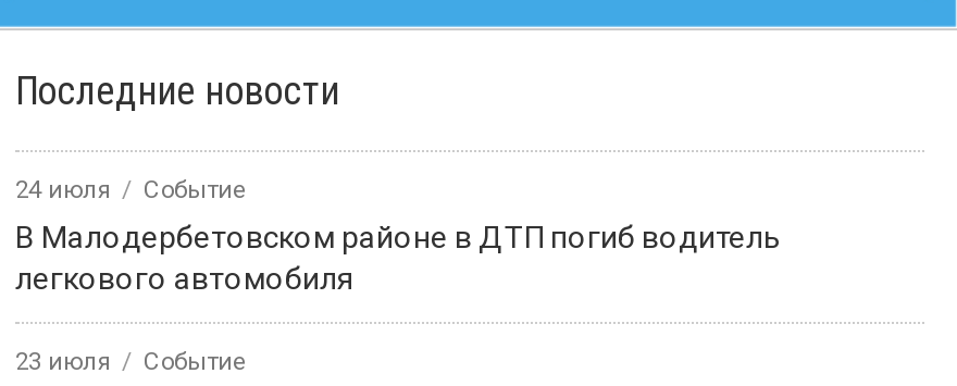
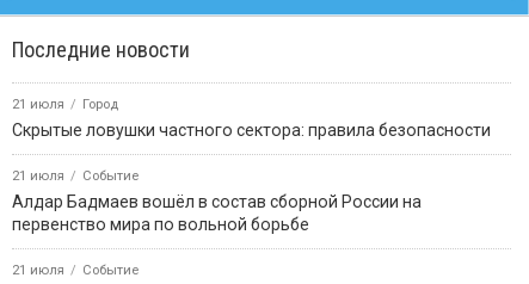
- 24 июля
+ 21 июля
+ Город
+ Скрытые ловушки частного сектора: правила безопасности
+ 21 июля

- В Малодербетовском районе в ДТП погиб водитель
- легкового автомобиля
+ Алдар Бадмаев вошёл в состав сборной России на
+ первенство мира по вольной борьбе

- 23 июля Событие
+ 21 июля Событие
